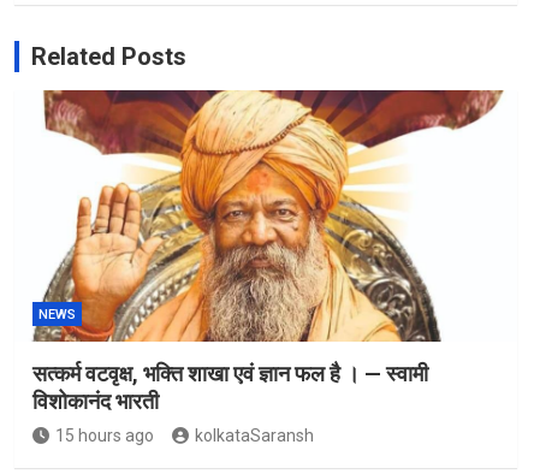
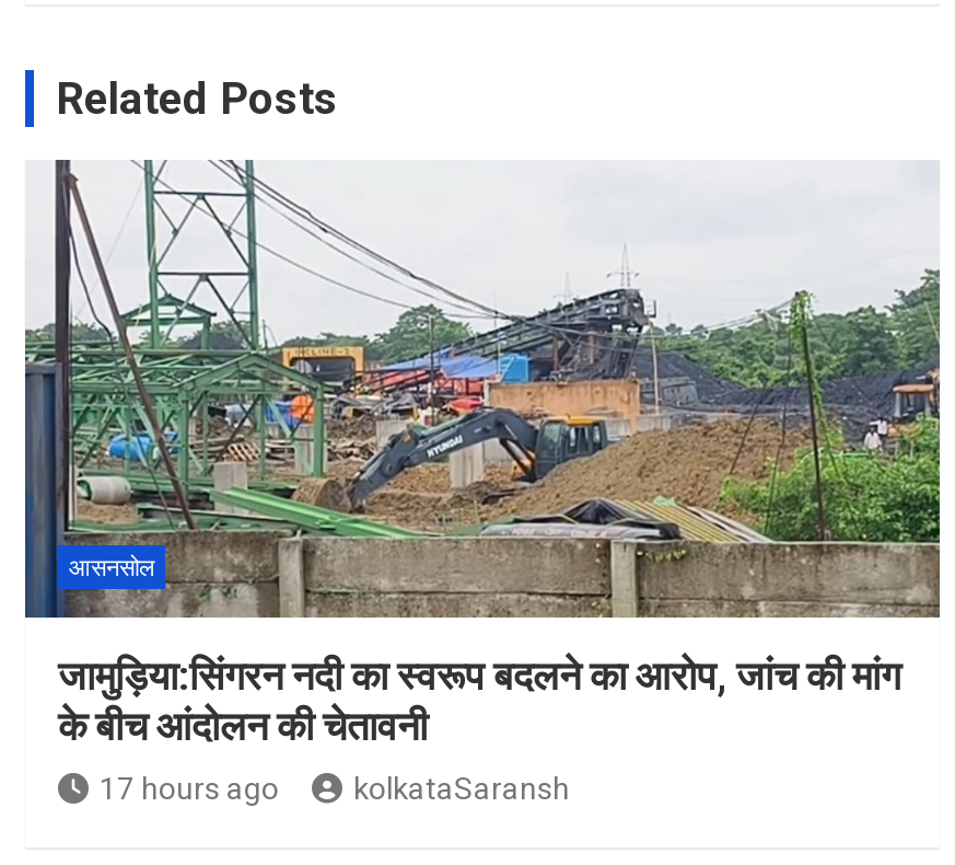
- [image]
- NEWS
+ [image]
+ आसनसोल

- सत्कर्म वटवृक्ष, भक्ति शाखा एवं ज्ञान फल है । — स्वामी
- विशोकानंद भारती
+ जामुड़िया:सिंगरन नदी का स्वरूप बदलने का आरोप, जांच की मांग
+ के बीच आंदोलन की चेतावनी

- 15 hours ago
+ 17 hours ago
